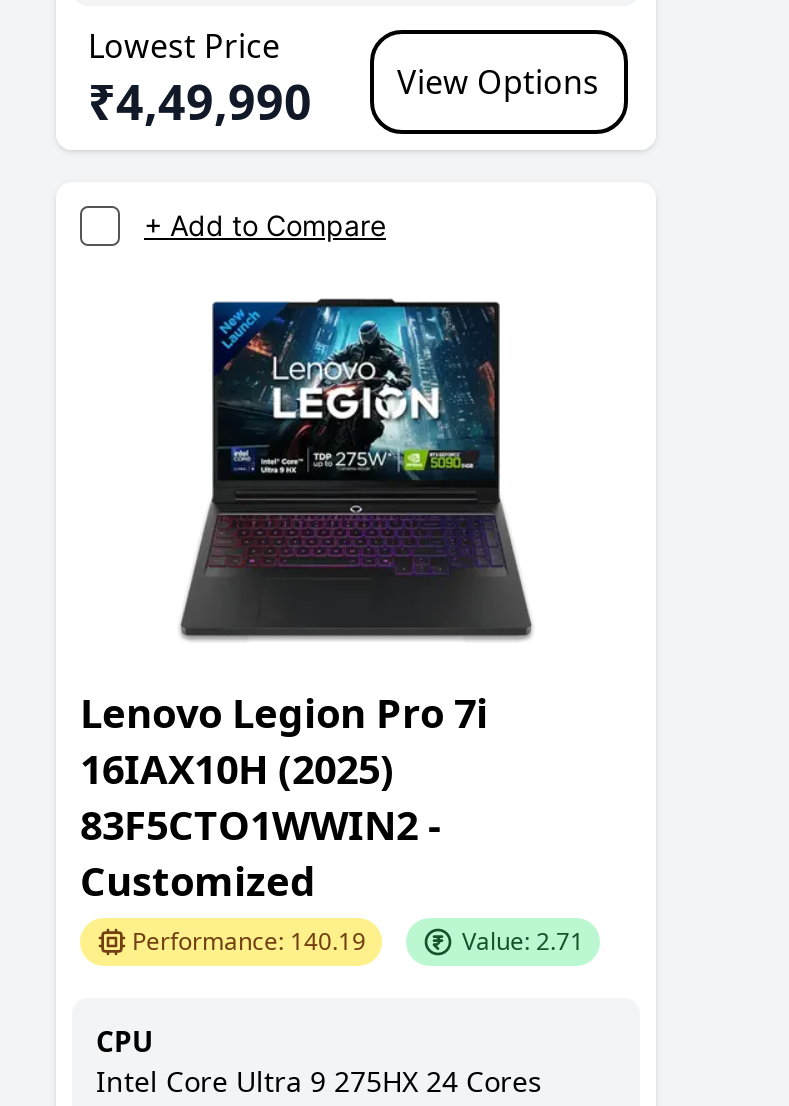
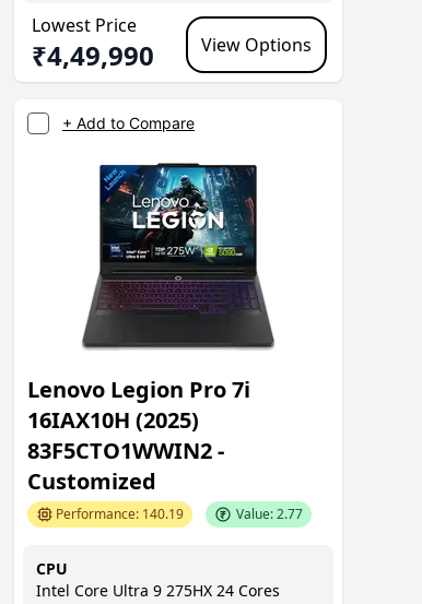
- Value: 2.71
+ Value: 2.77
